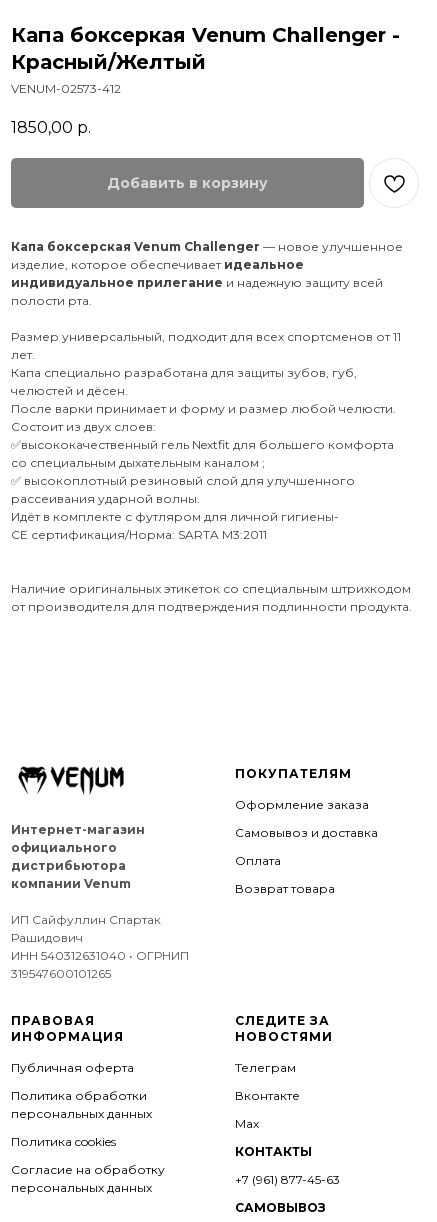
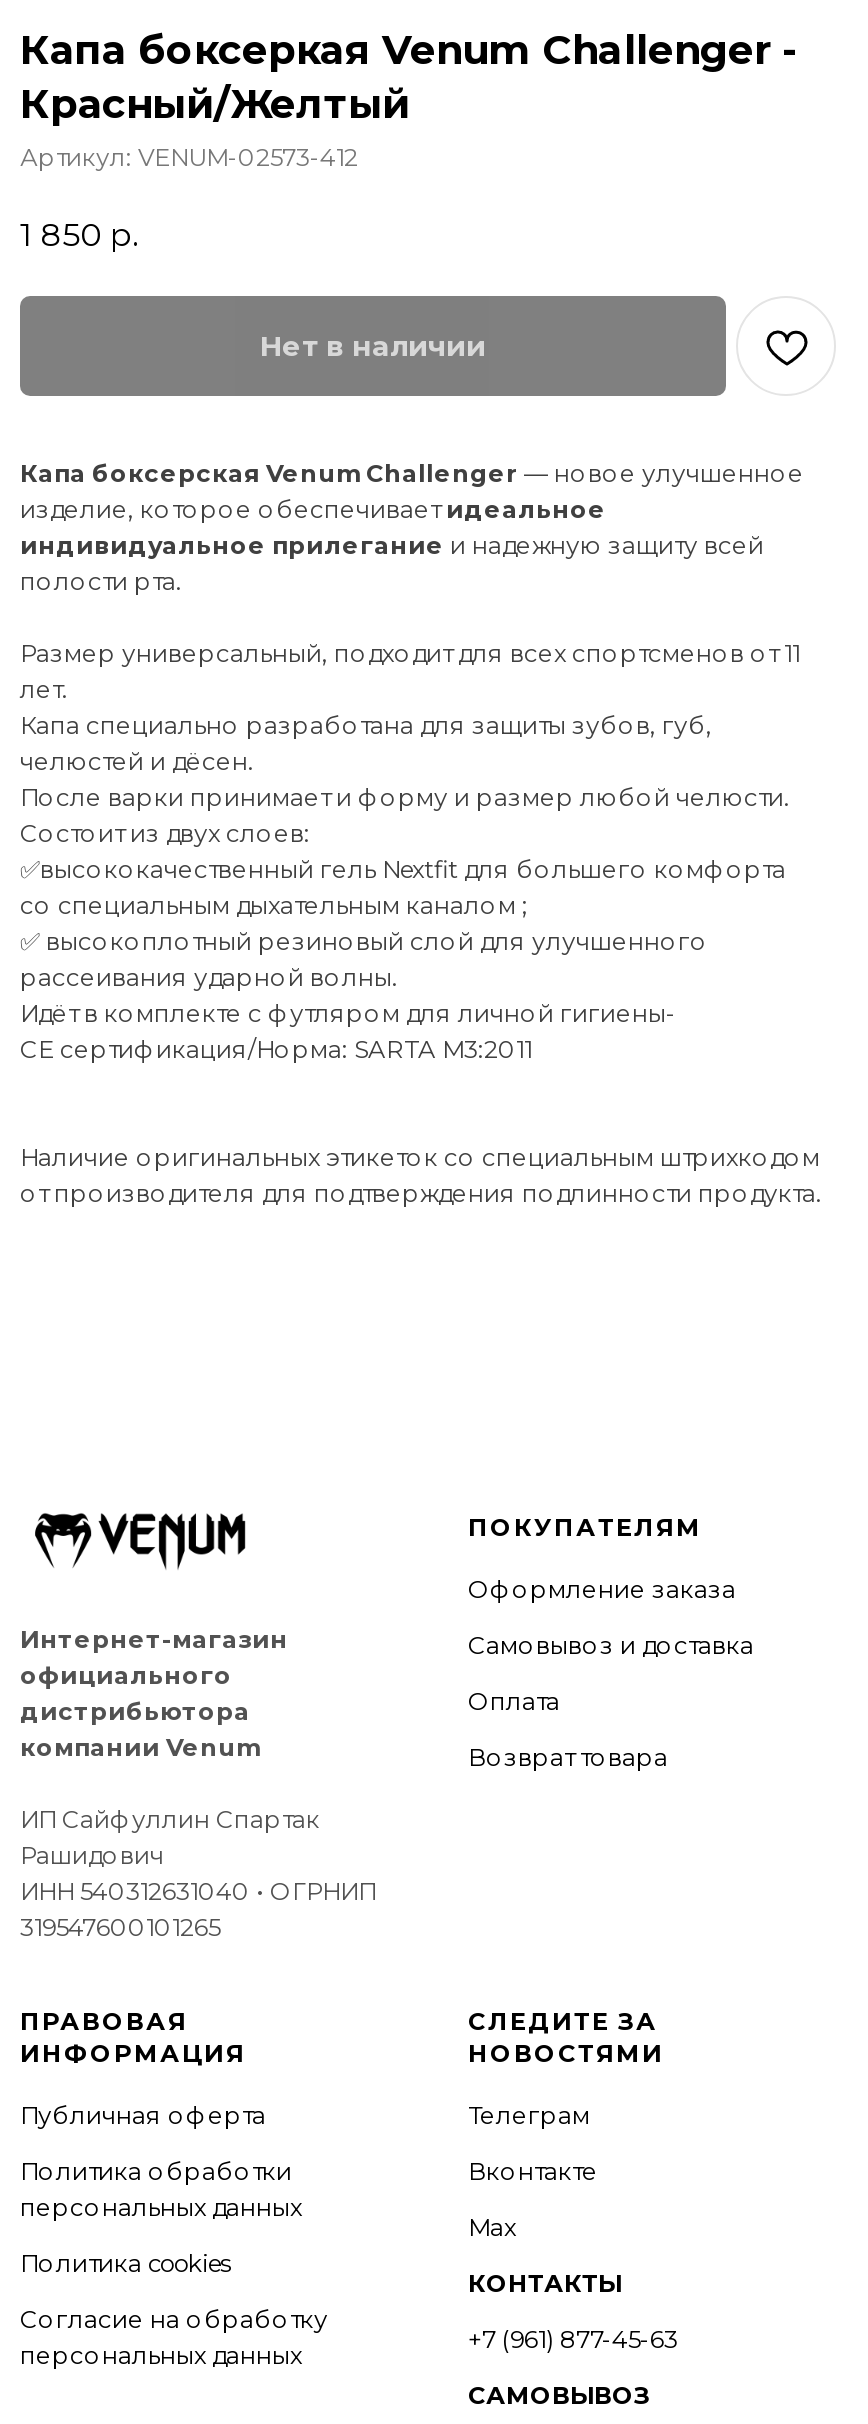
- VENUM-02573-412
+ Артикул: VENUM-02573-412

- 1850,00 р.
+ 1 850 р.

- Добавить в корзину
+ Нет в наличии
